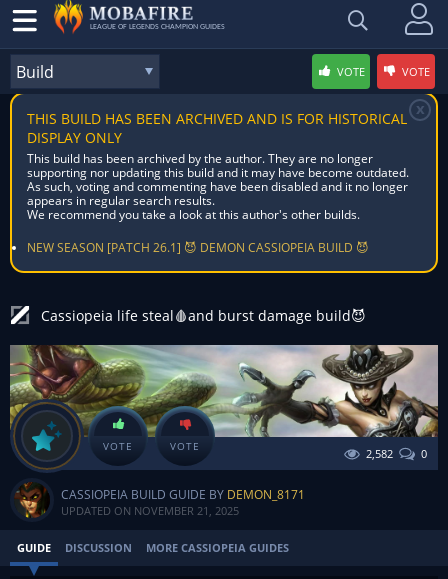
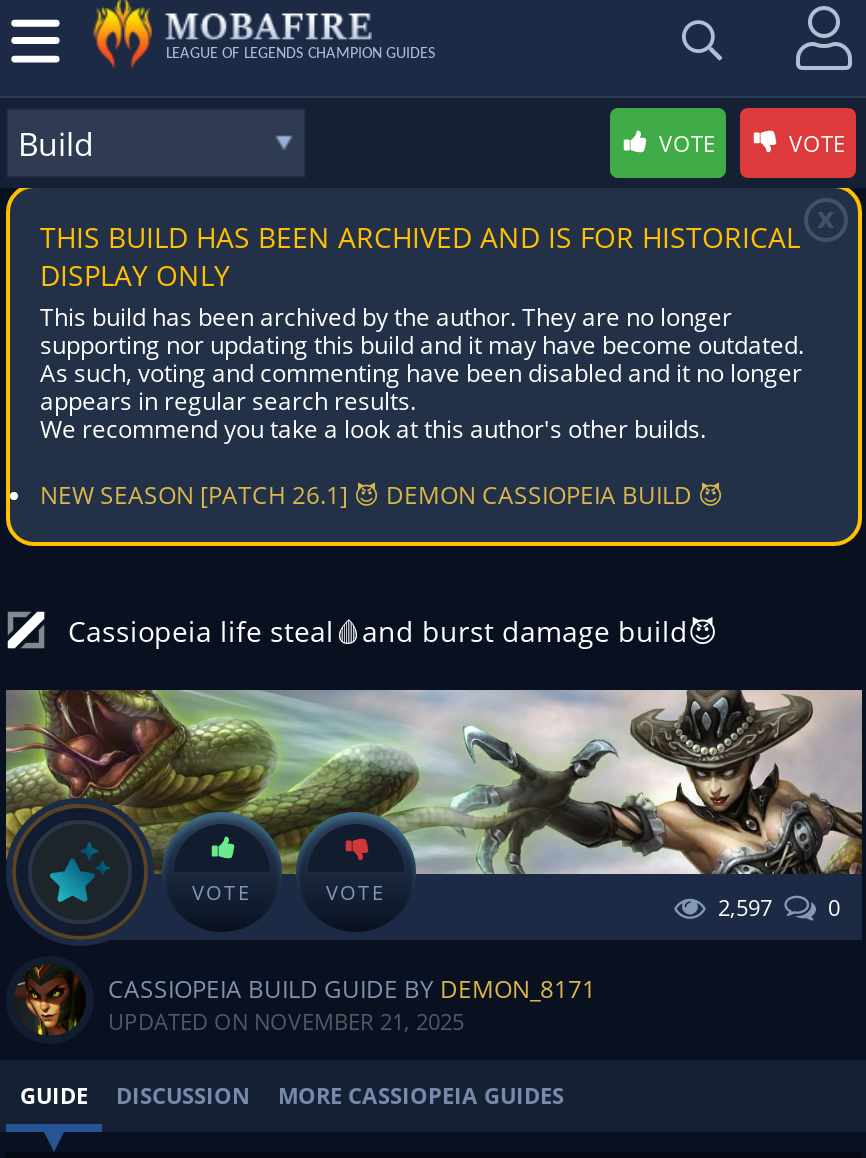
- 2,582 0
+ 2,597 0
